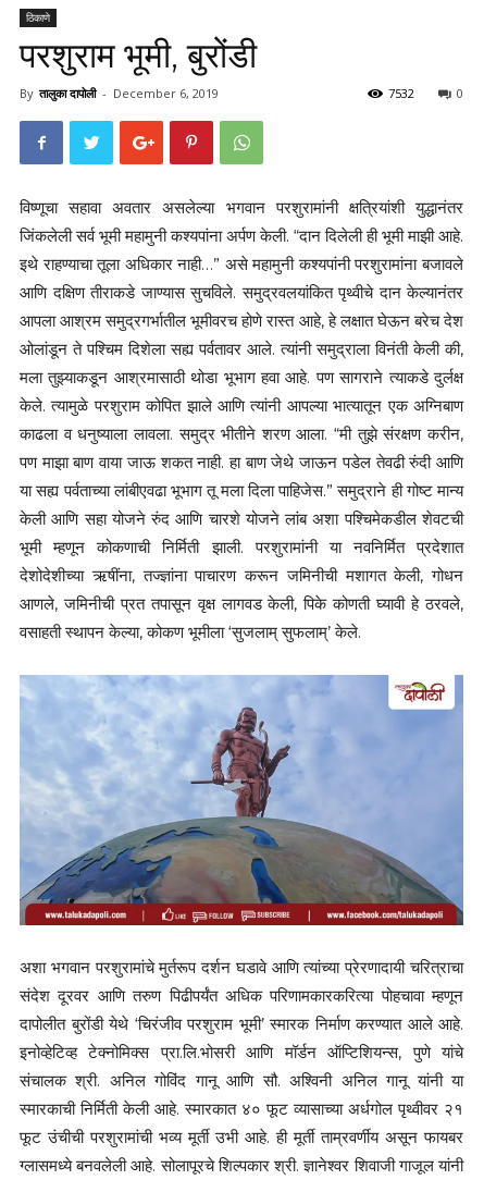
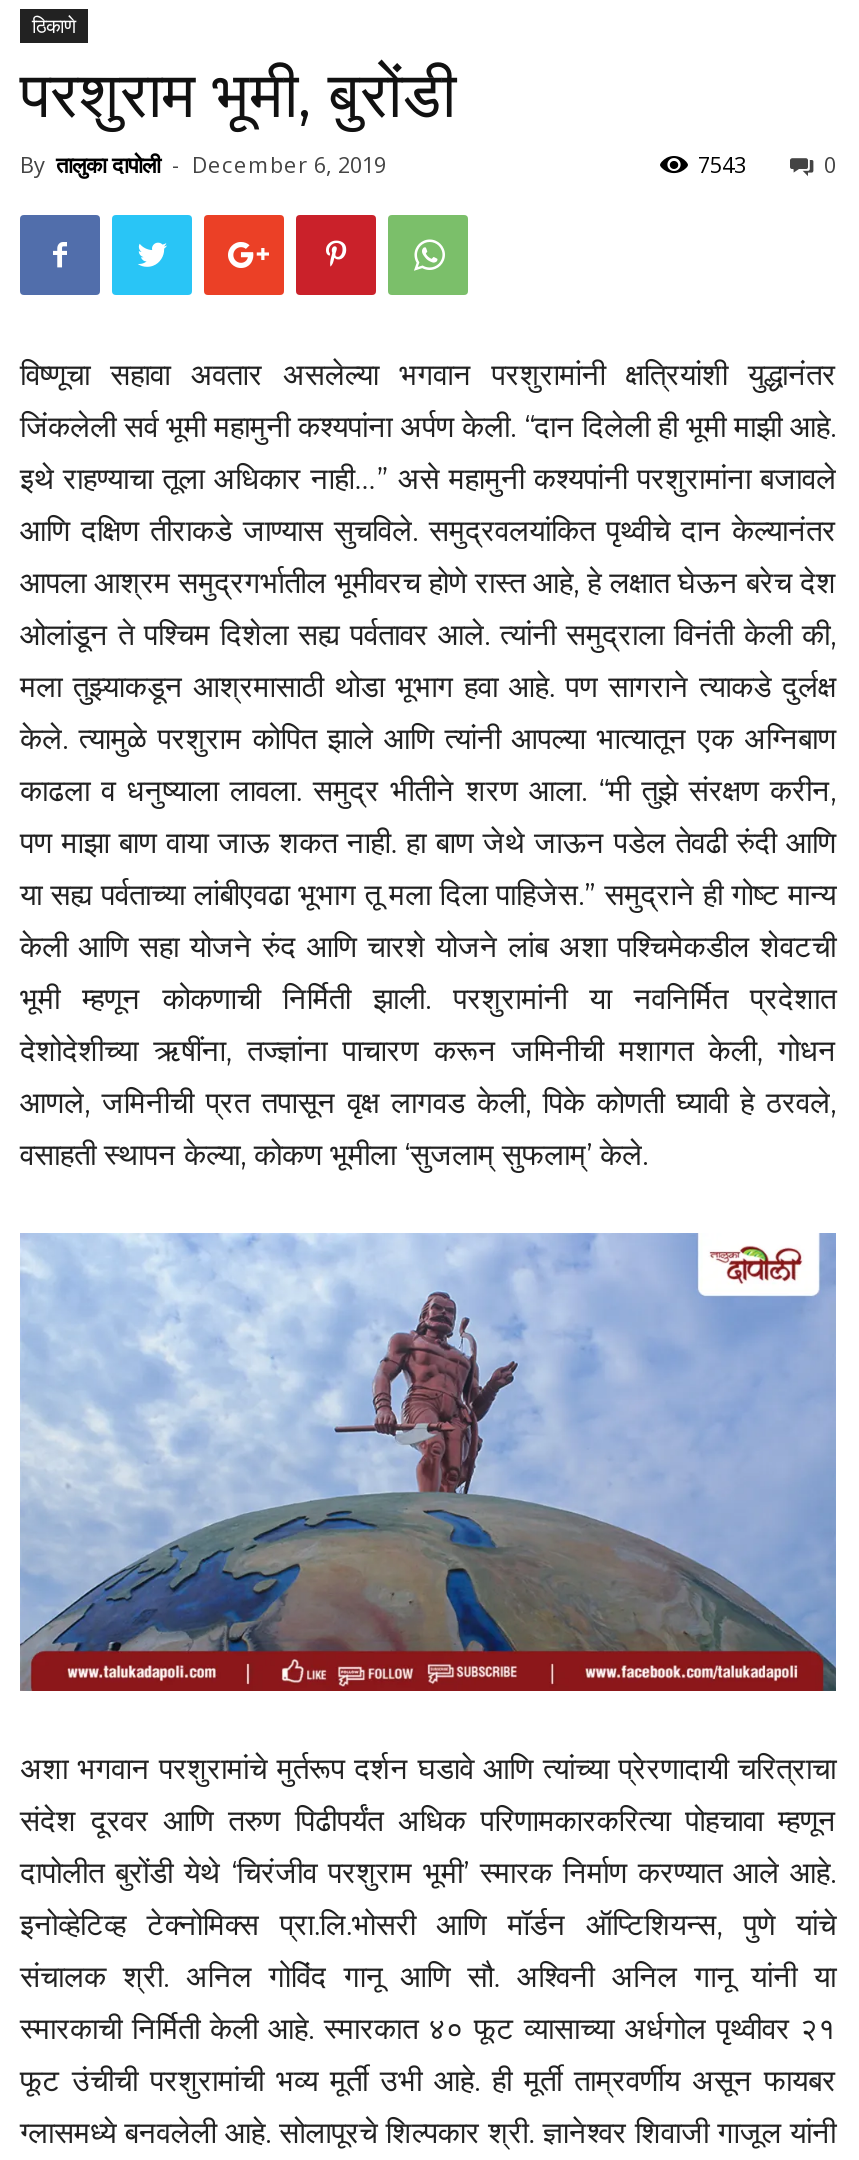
- 7532
+ 7543
